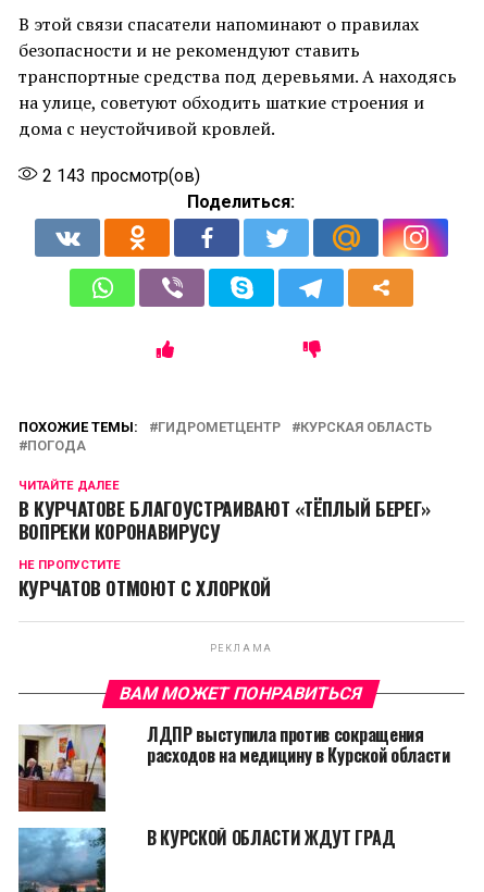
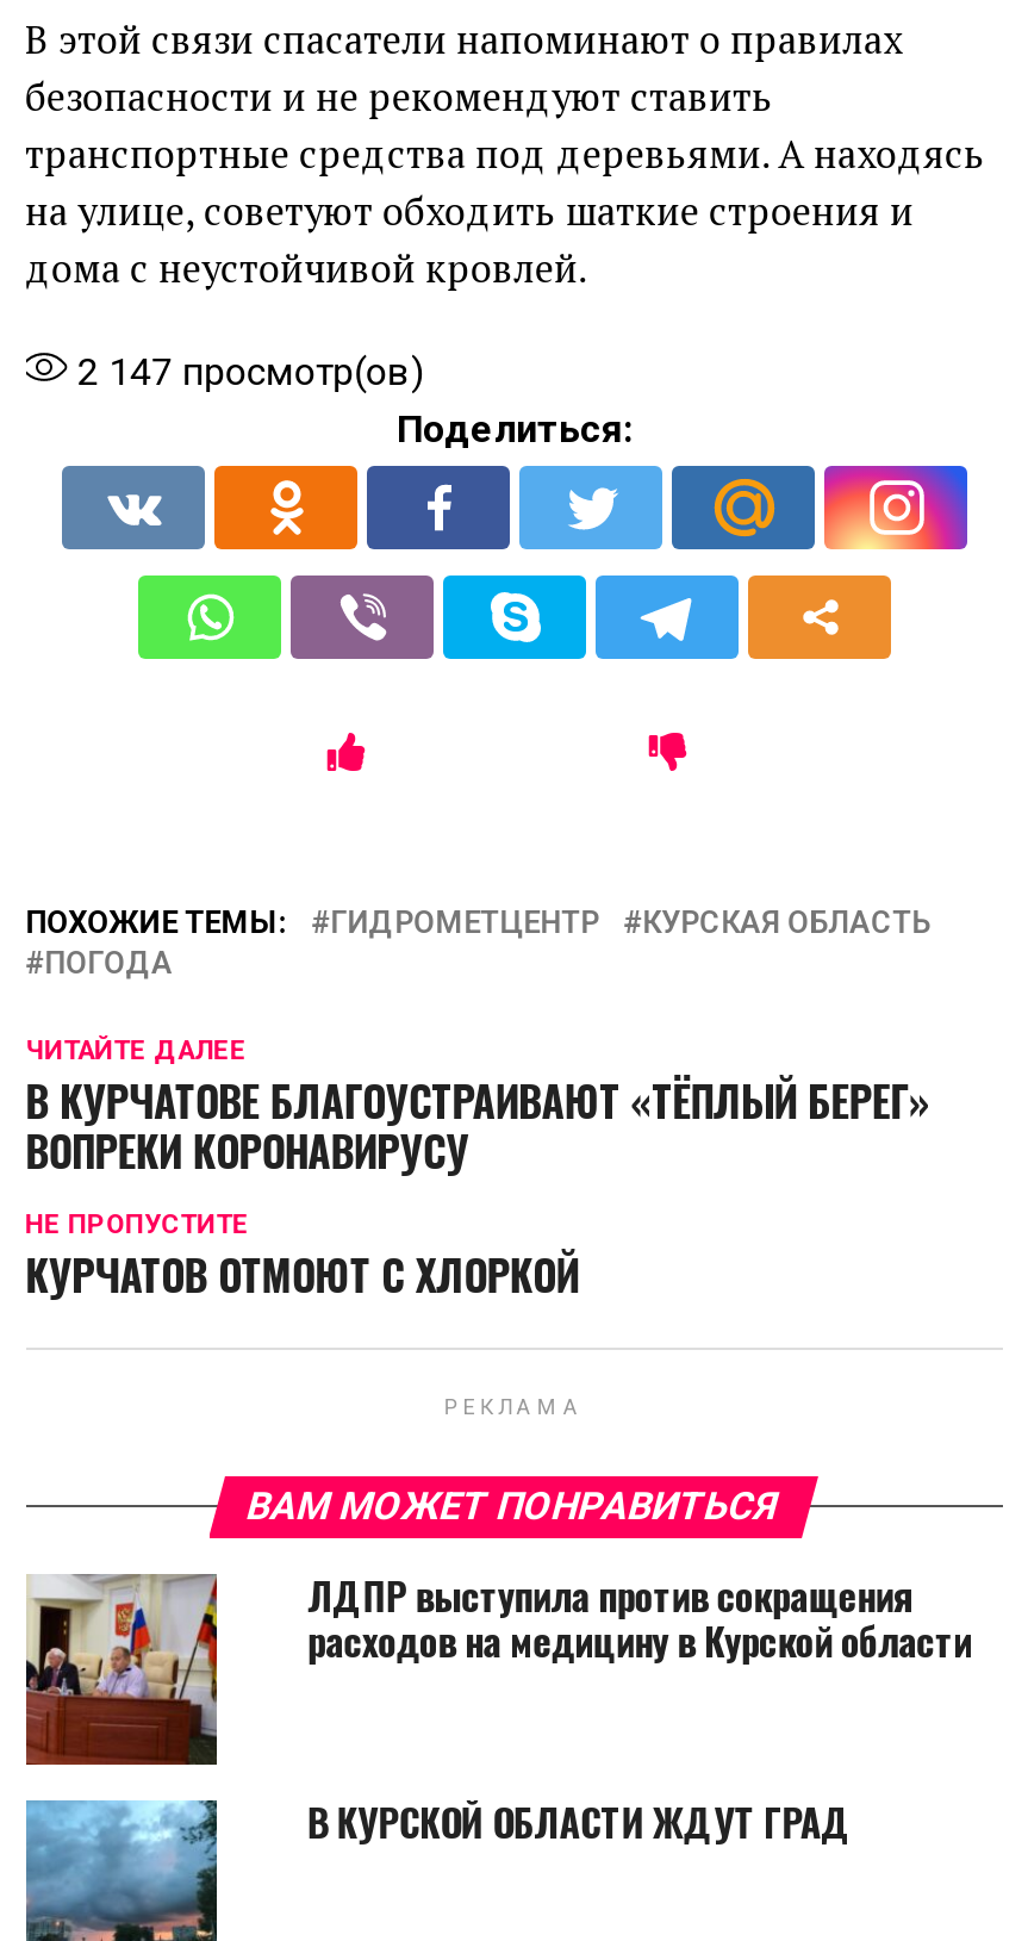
- 2 143 просмотр(ов)
+ 2 147 просмотр(ов)
